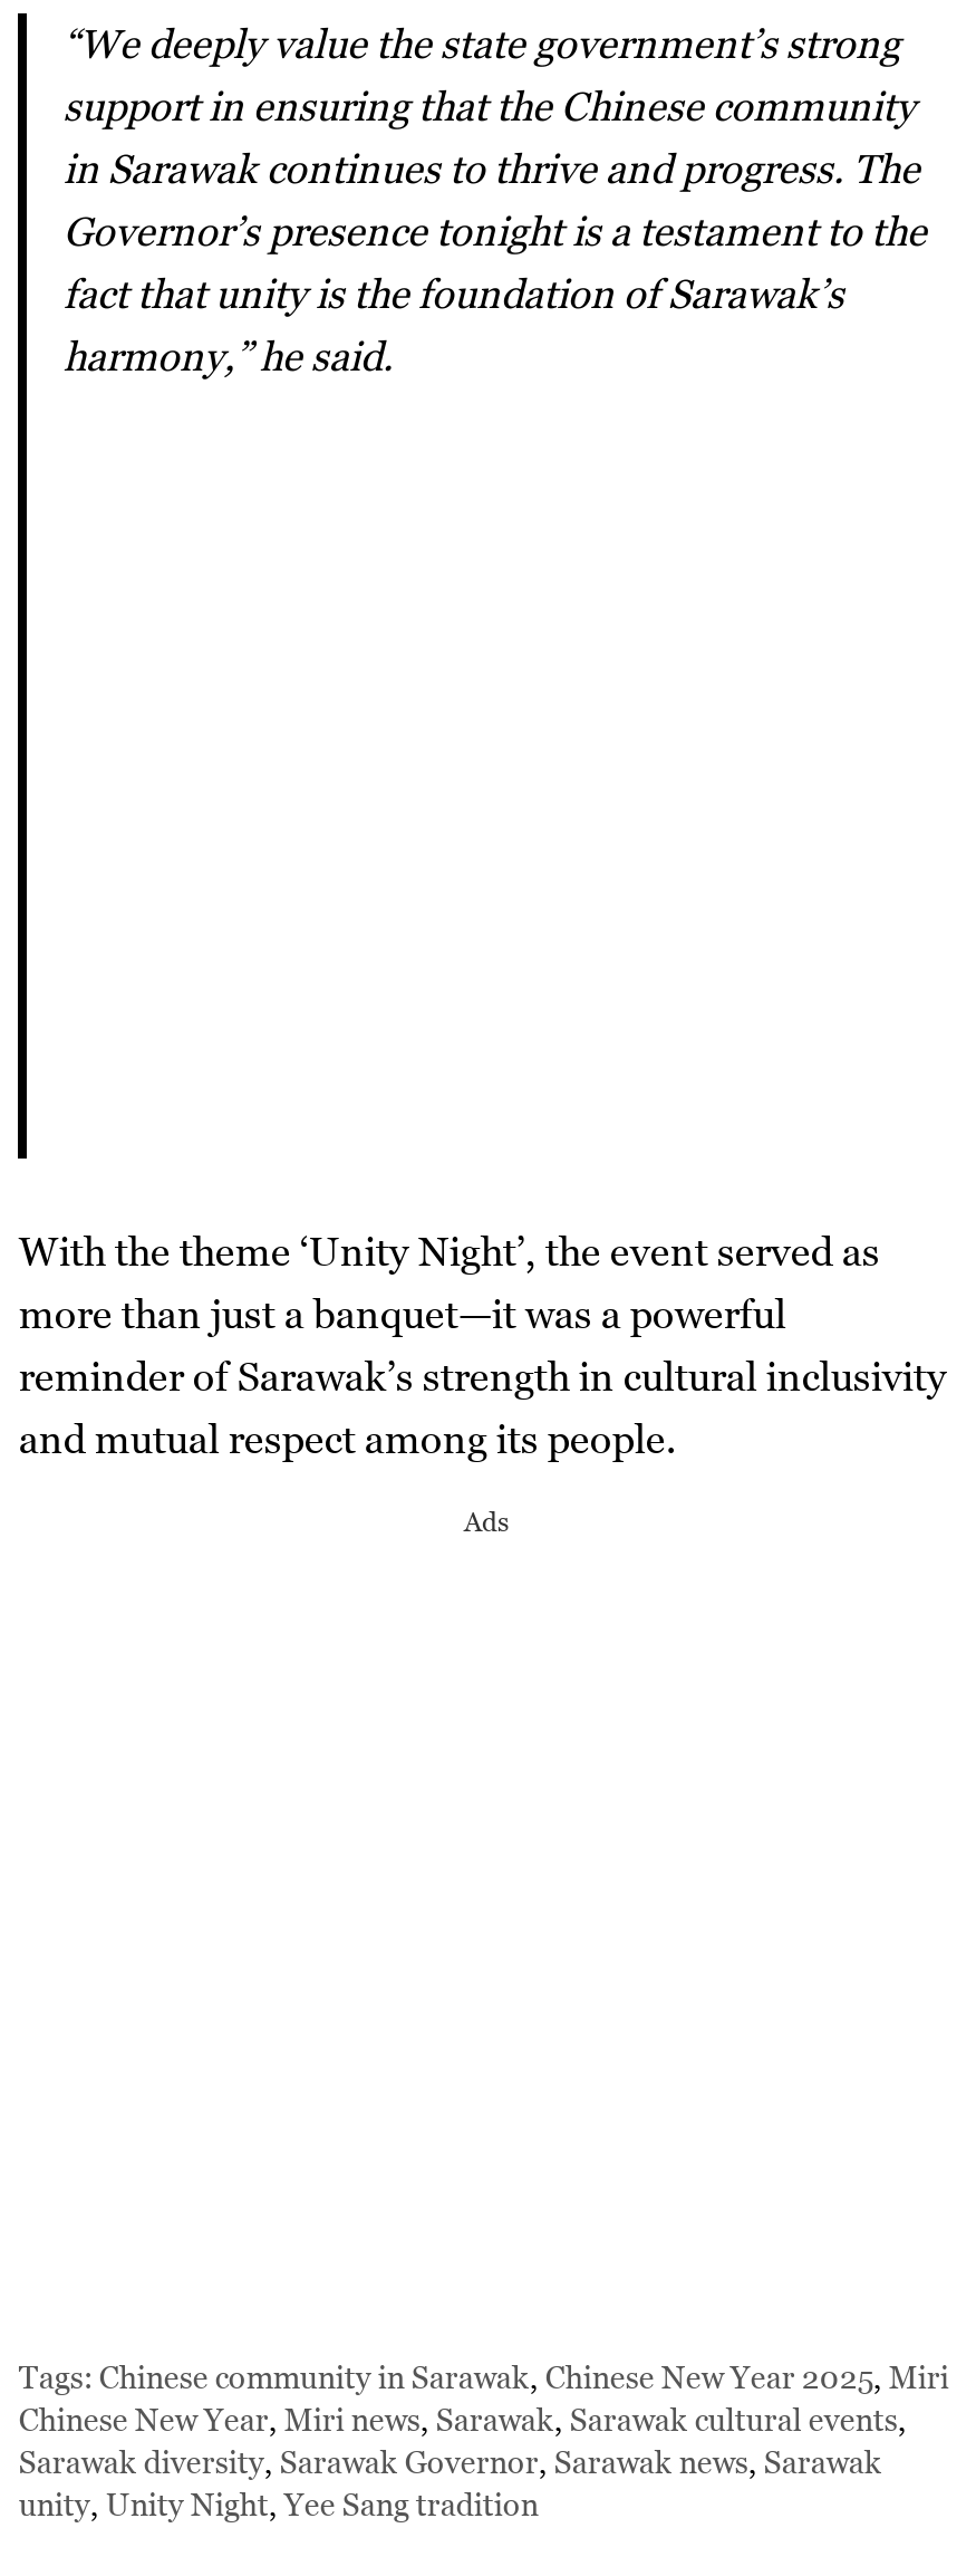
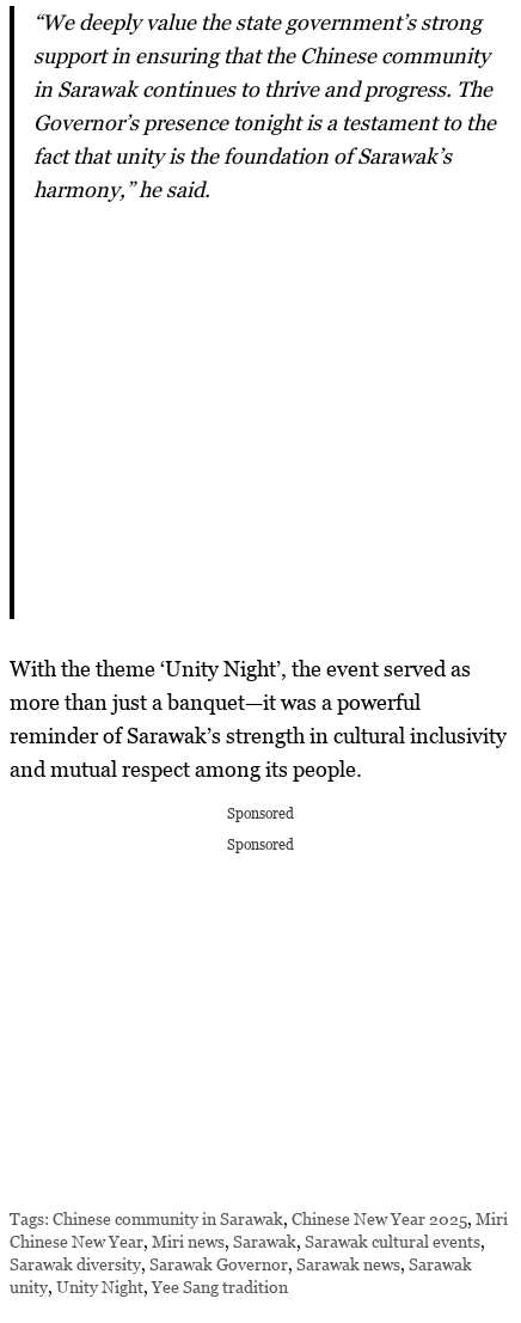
- Ads
+ Sponsored
+ Sponsored
